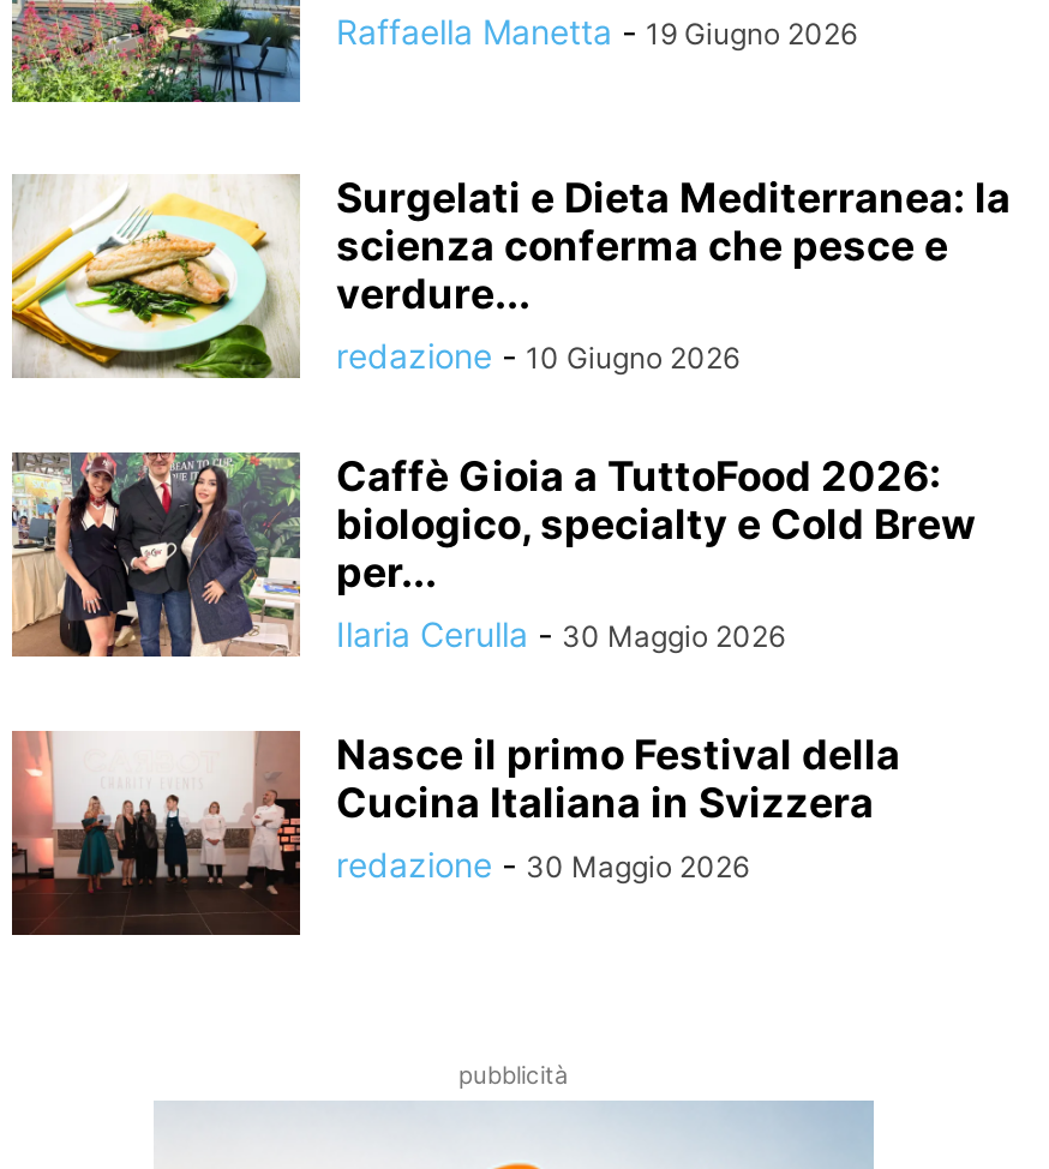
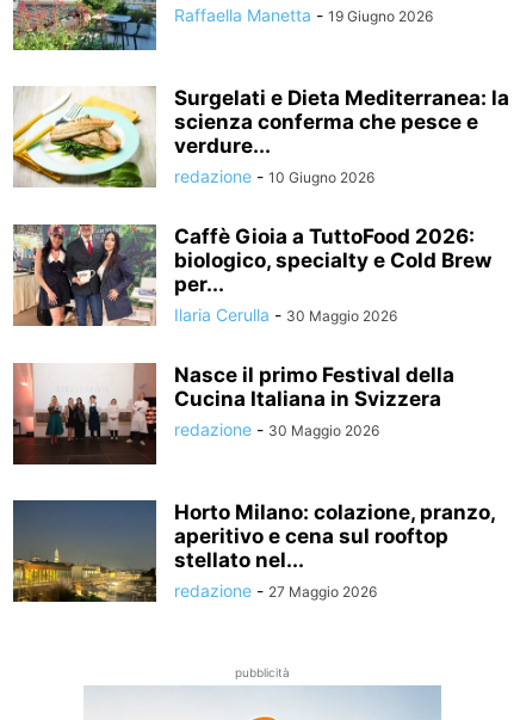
+ [image]
+ Horto Milano: colazione, pranzo,
+ aperitivo e cena sul rooftop
+ stellato nel...
+ redazione - 27 Maggio 2026
